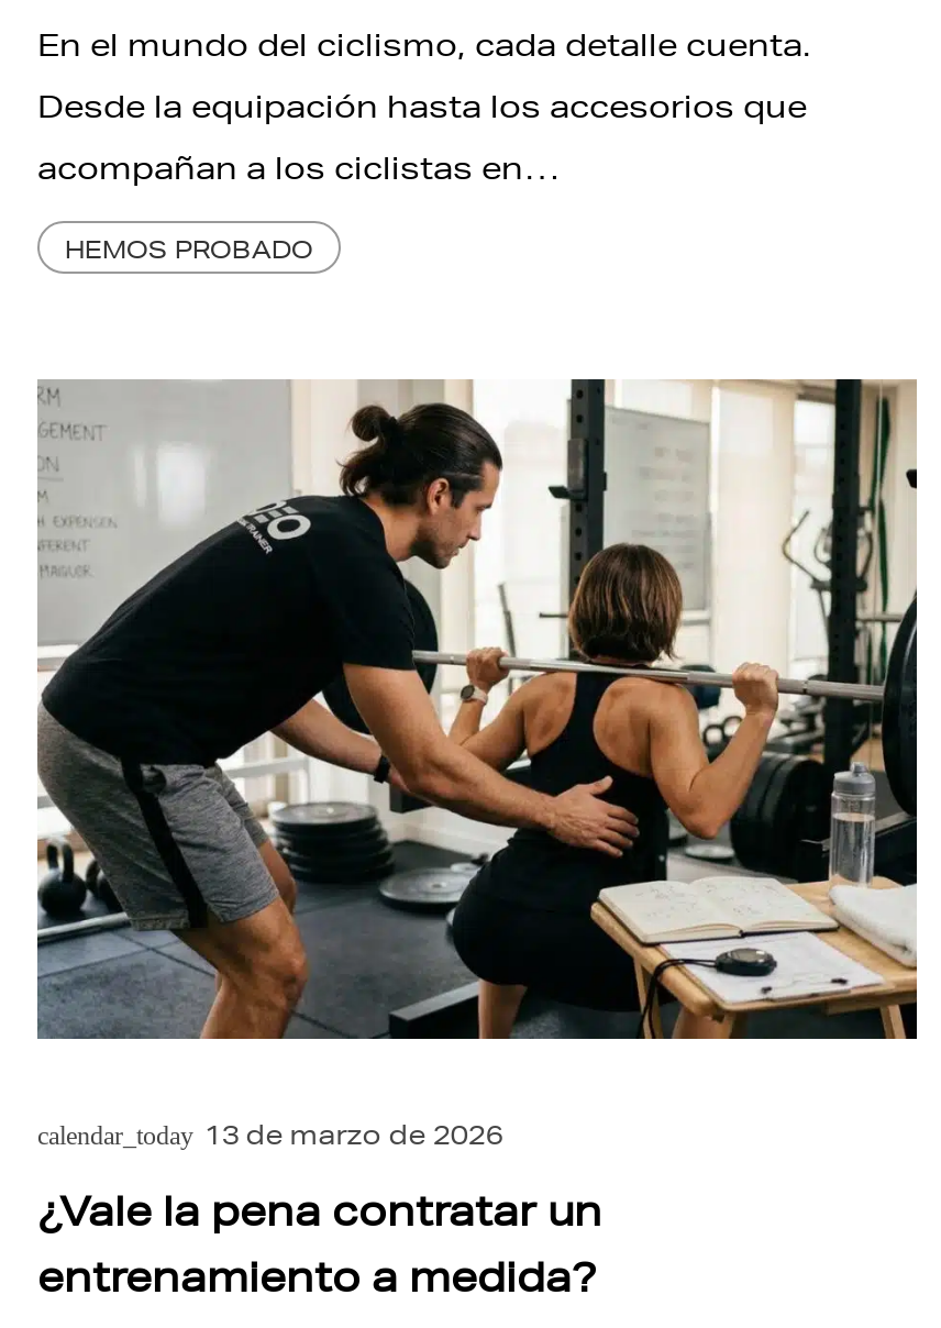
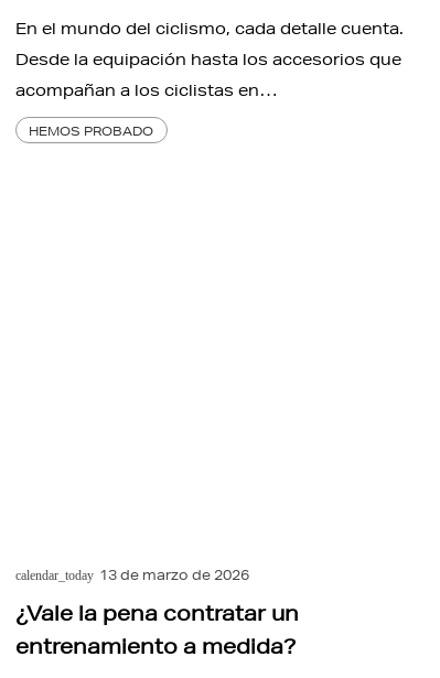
- [image]
